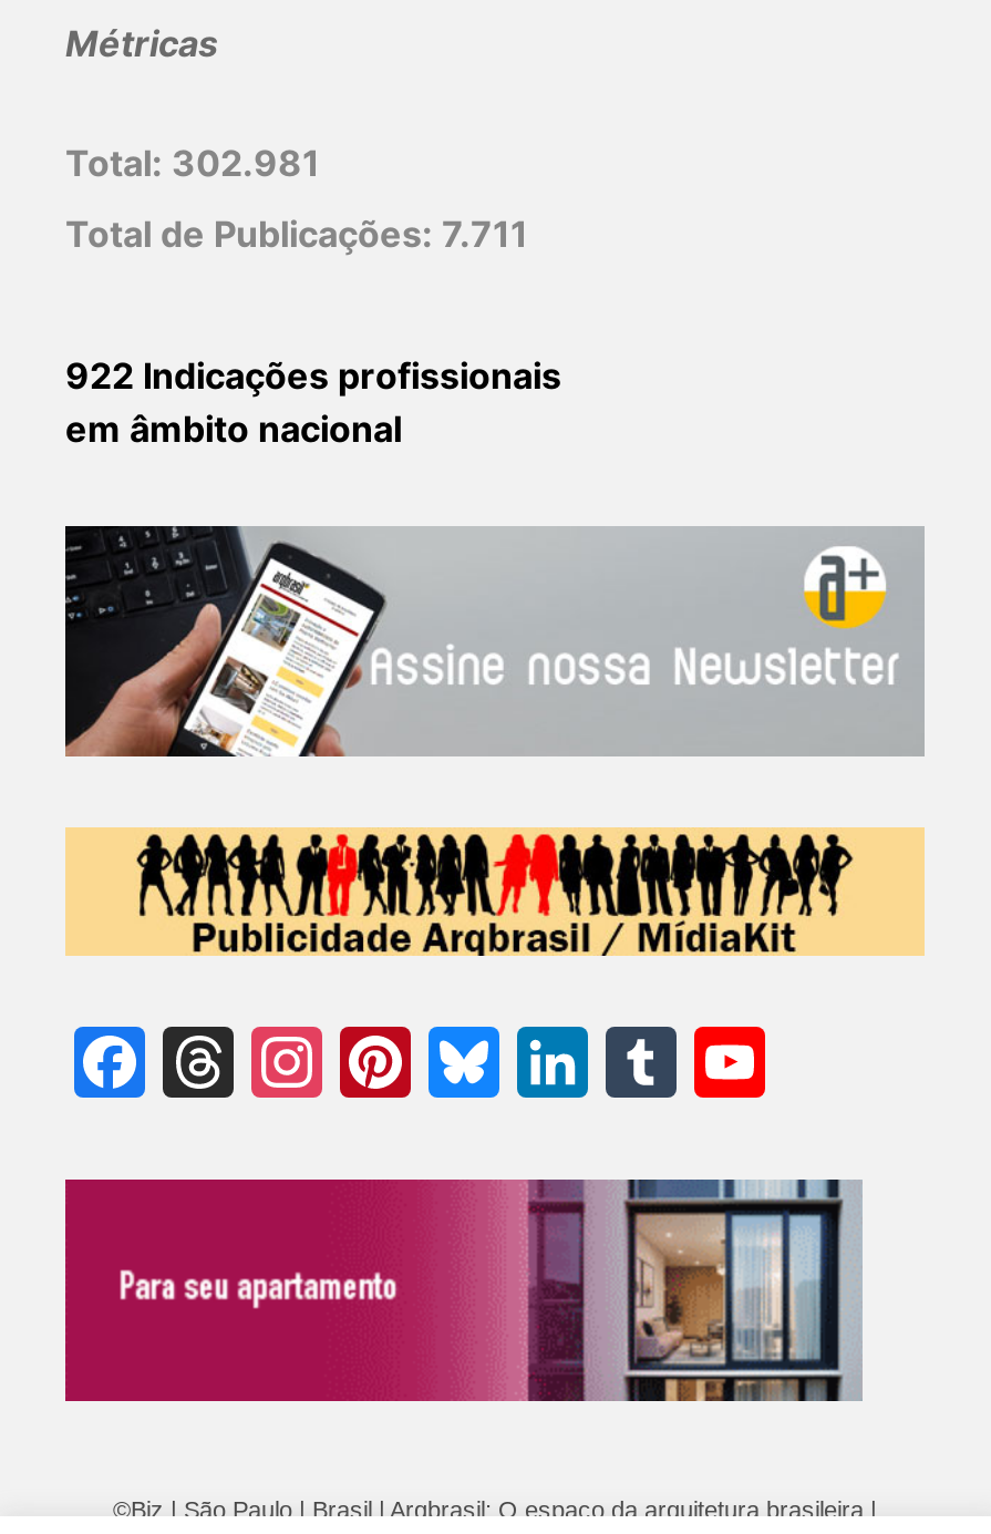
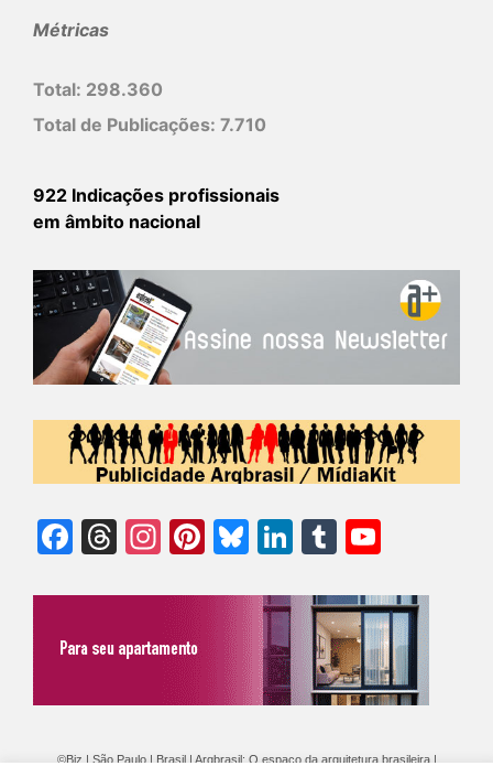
- Total: 302.981
+ Total: 298.360

- Total de Publicações: 7.711
+ Total de Publicações: 7.710
